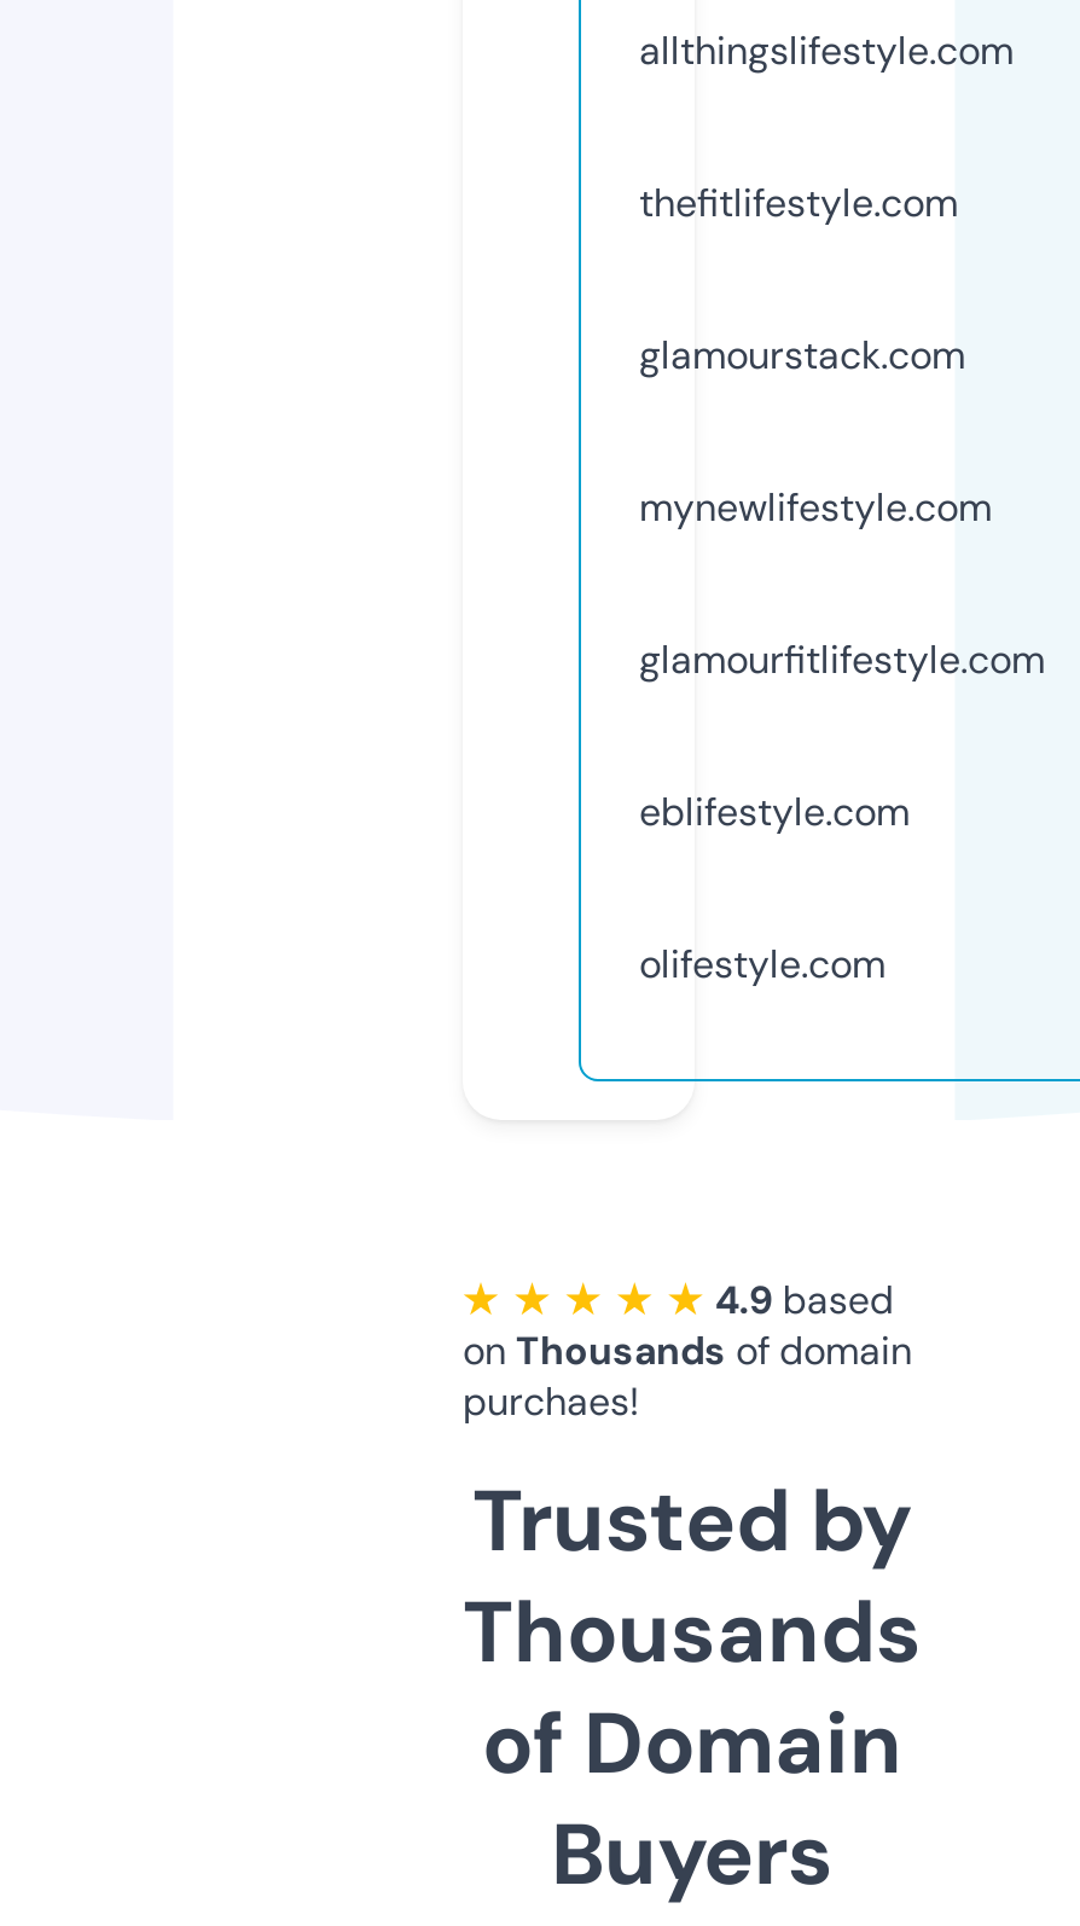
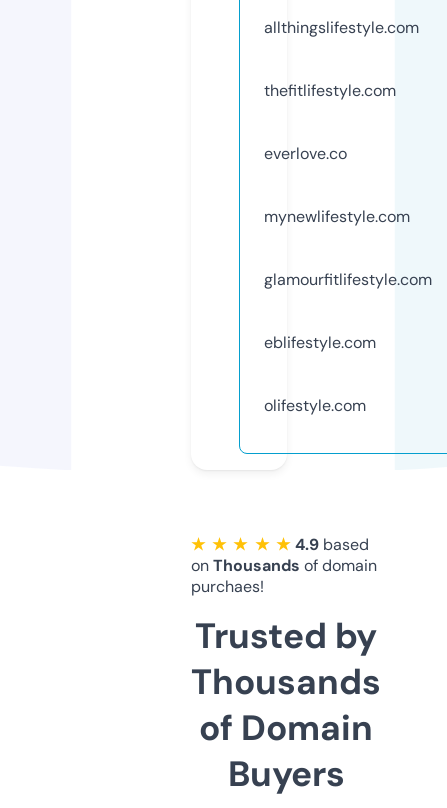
- glamourstack.com
+ everlove.co
